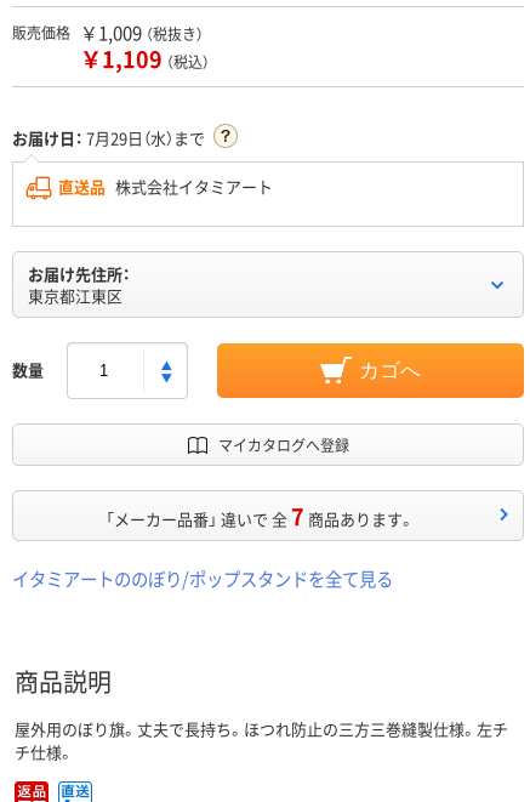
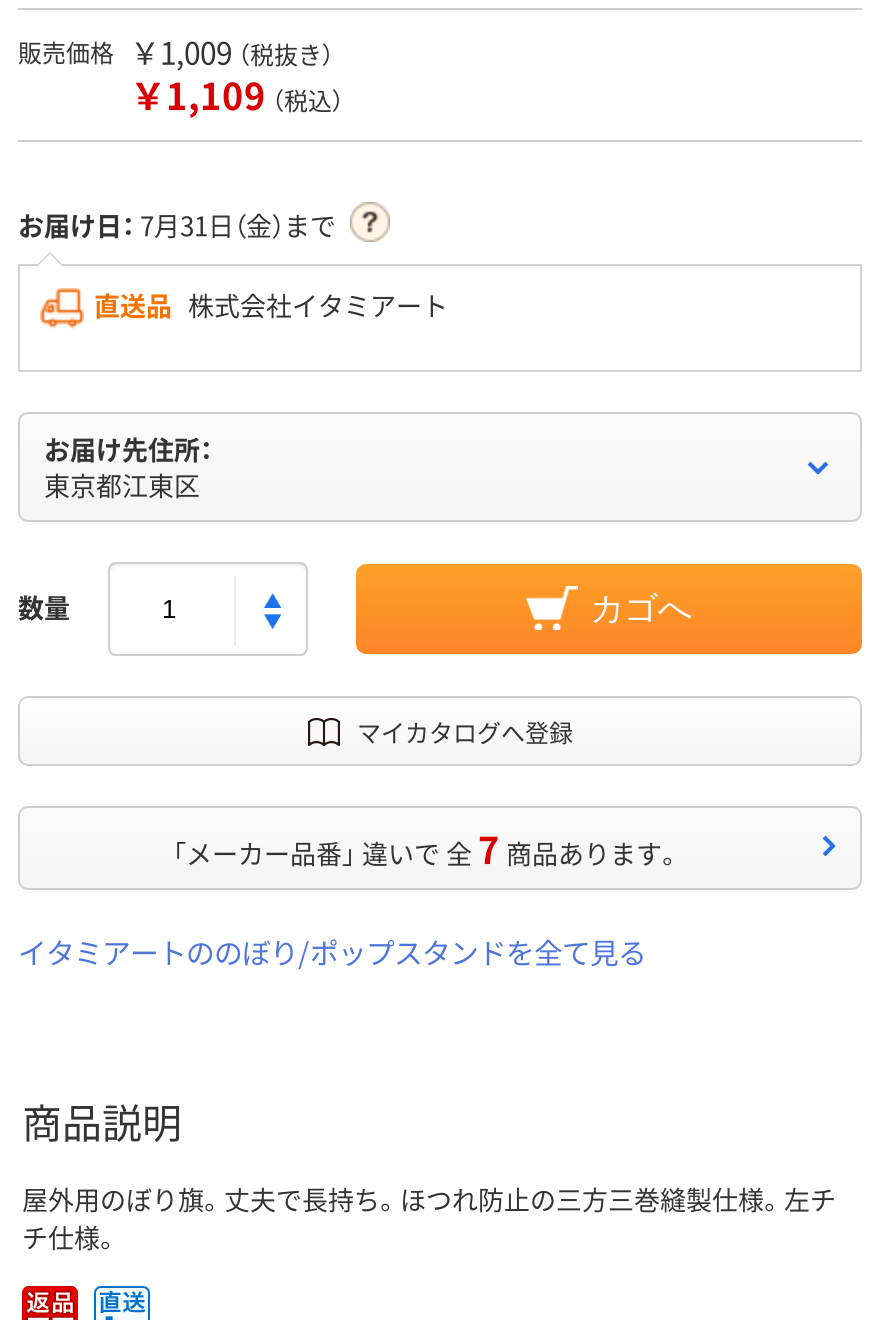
- お届け日：7月29日（水）まで
+ お届け日：7月31日（金）まで
